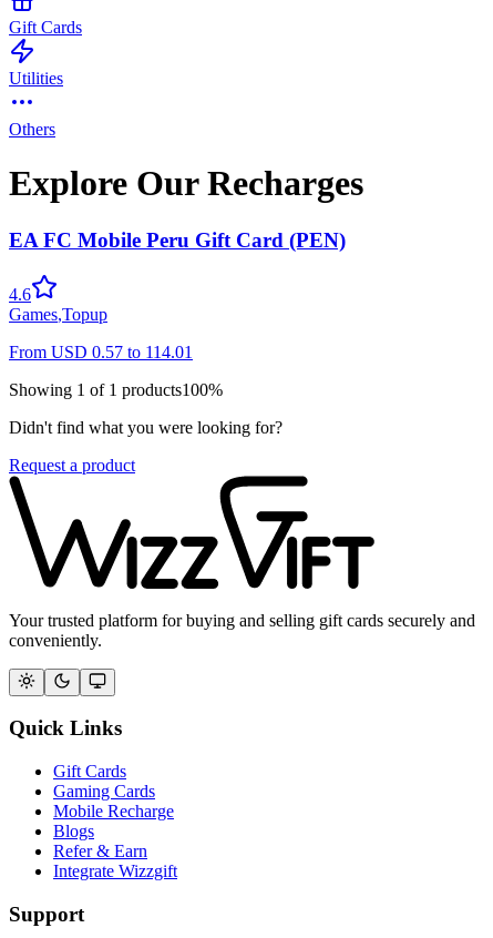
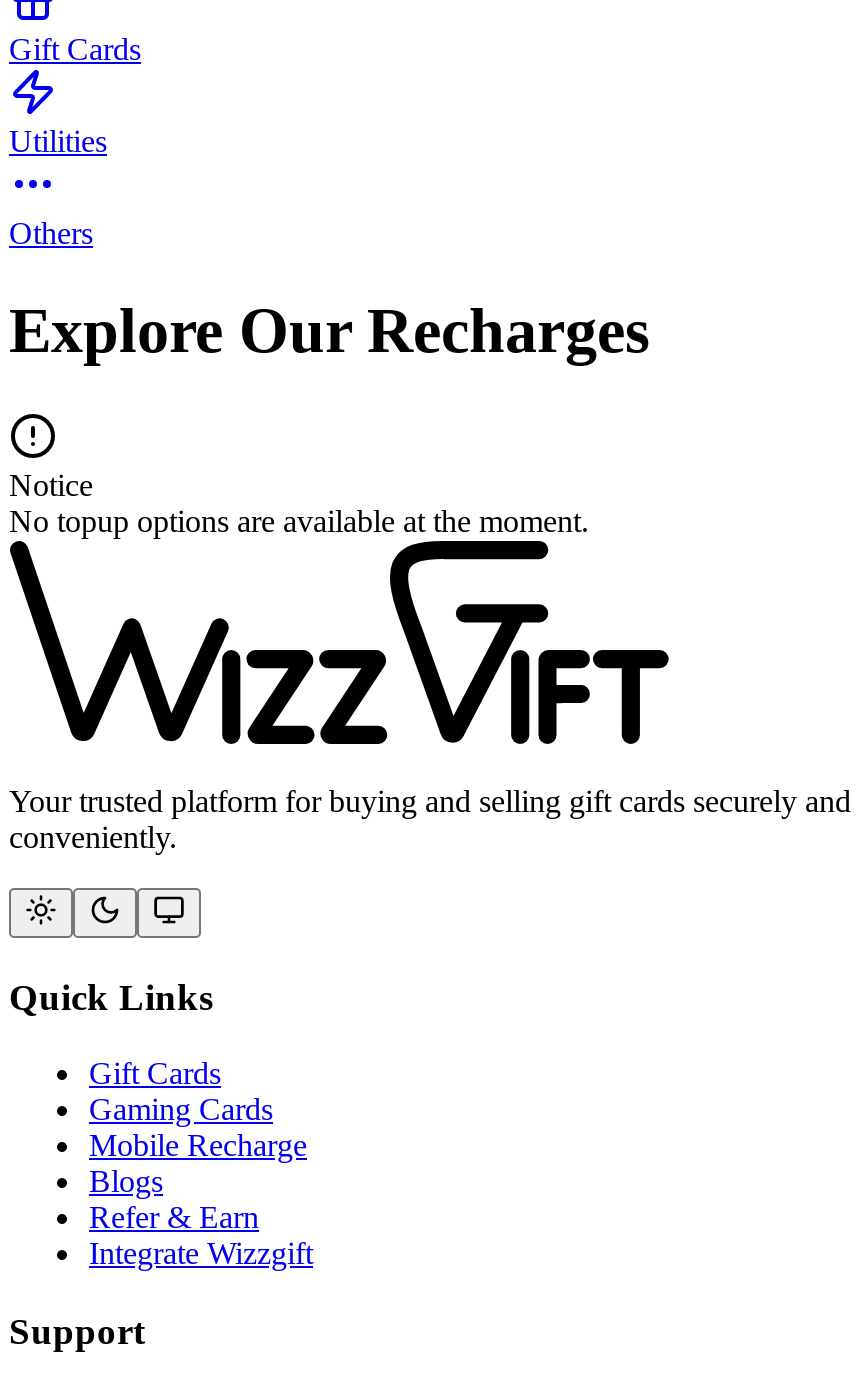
- EA FC Mobile Peru Gift Card (PEN)
- 4.6
- Games,Topup
- From USD 0.57 to 114.01
- Showing 1 of 1 products100%
- Didn't find what you were looking for?
- Request a product
+ Notice
+ No topup options are available at the moment.
